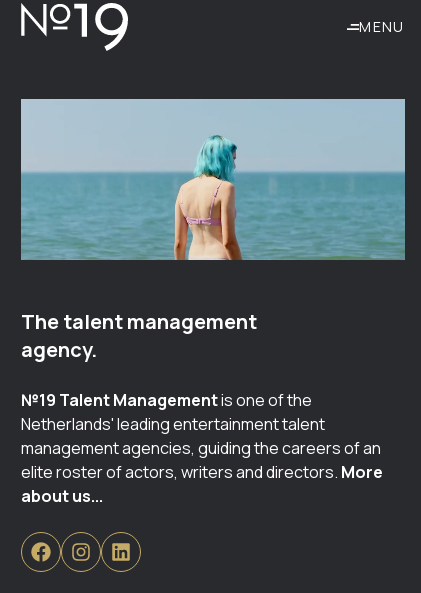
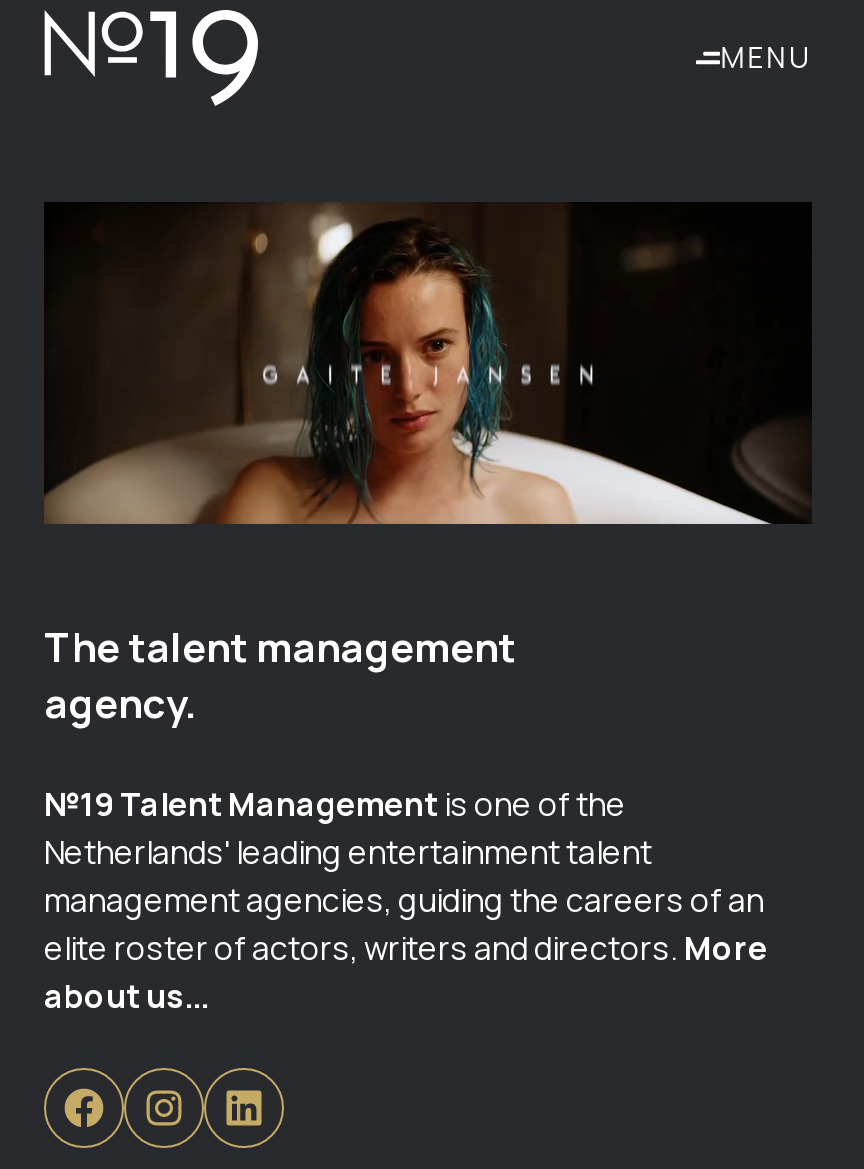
- [image]
+ [image]
